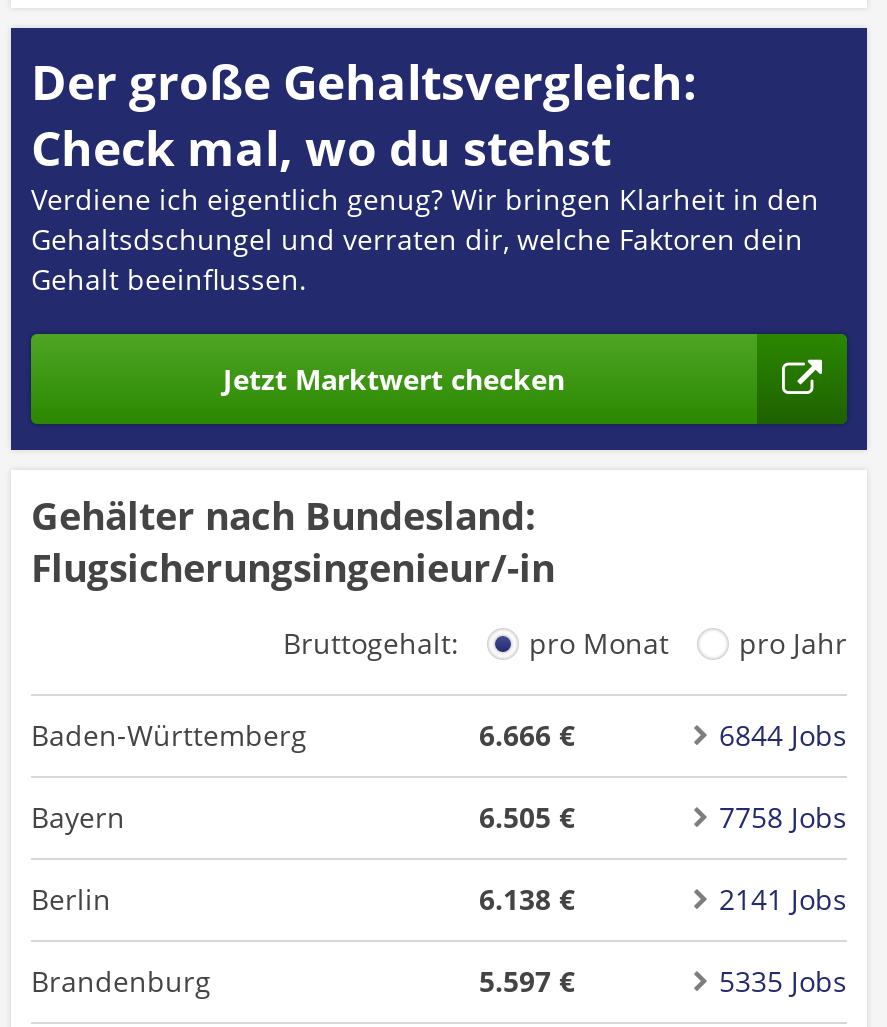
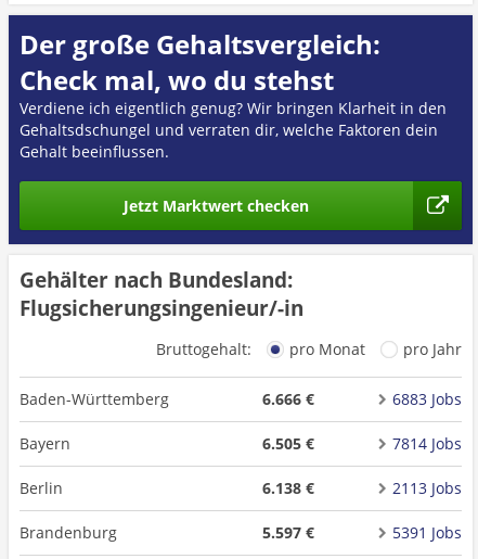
- 6844 Jobs
+ 6883 Jobs

- 7758 Jobs
+ 7814 Jobs

- 2141 Jobs
+ 2113 Jobs

- 5335 Jobs
+ 5391 Jobs
